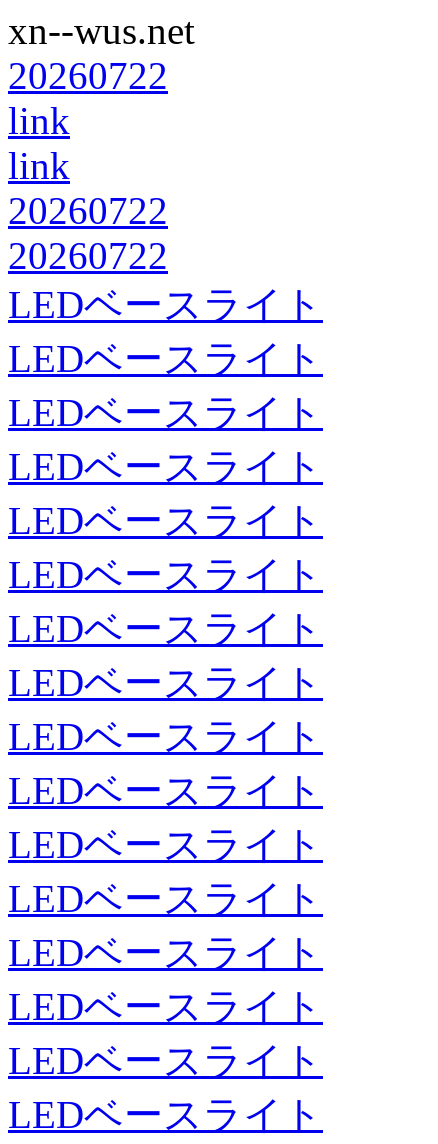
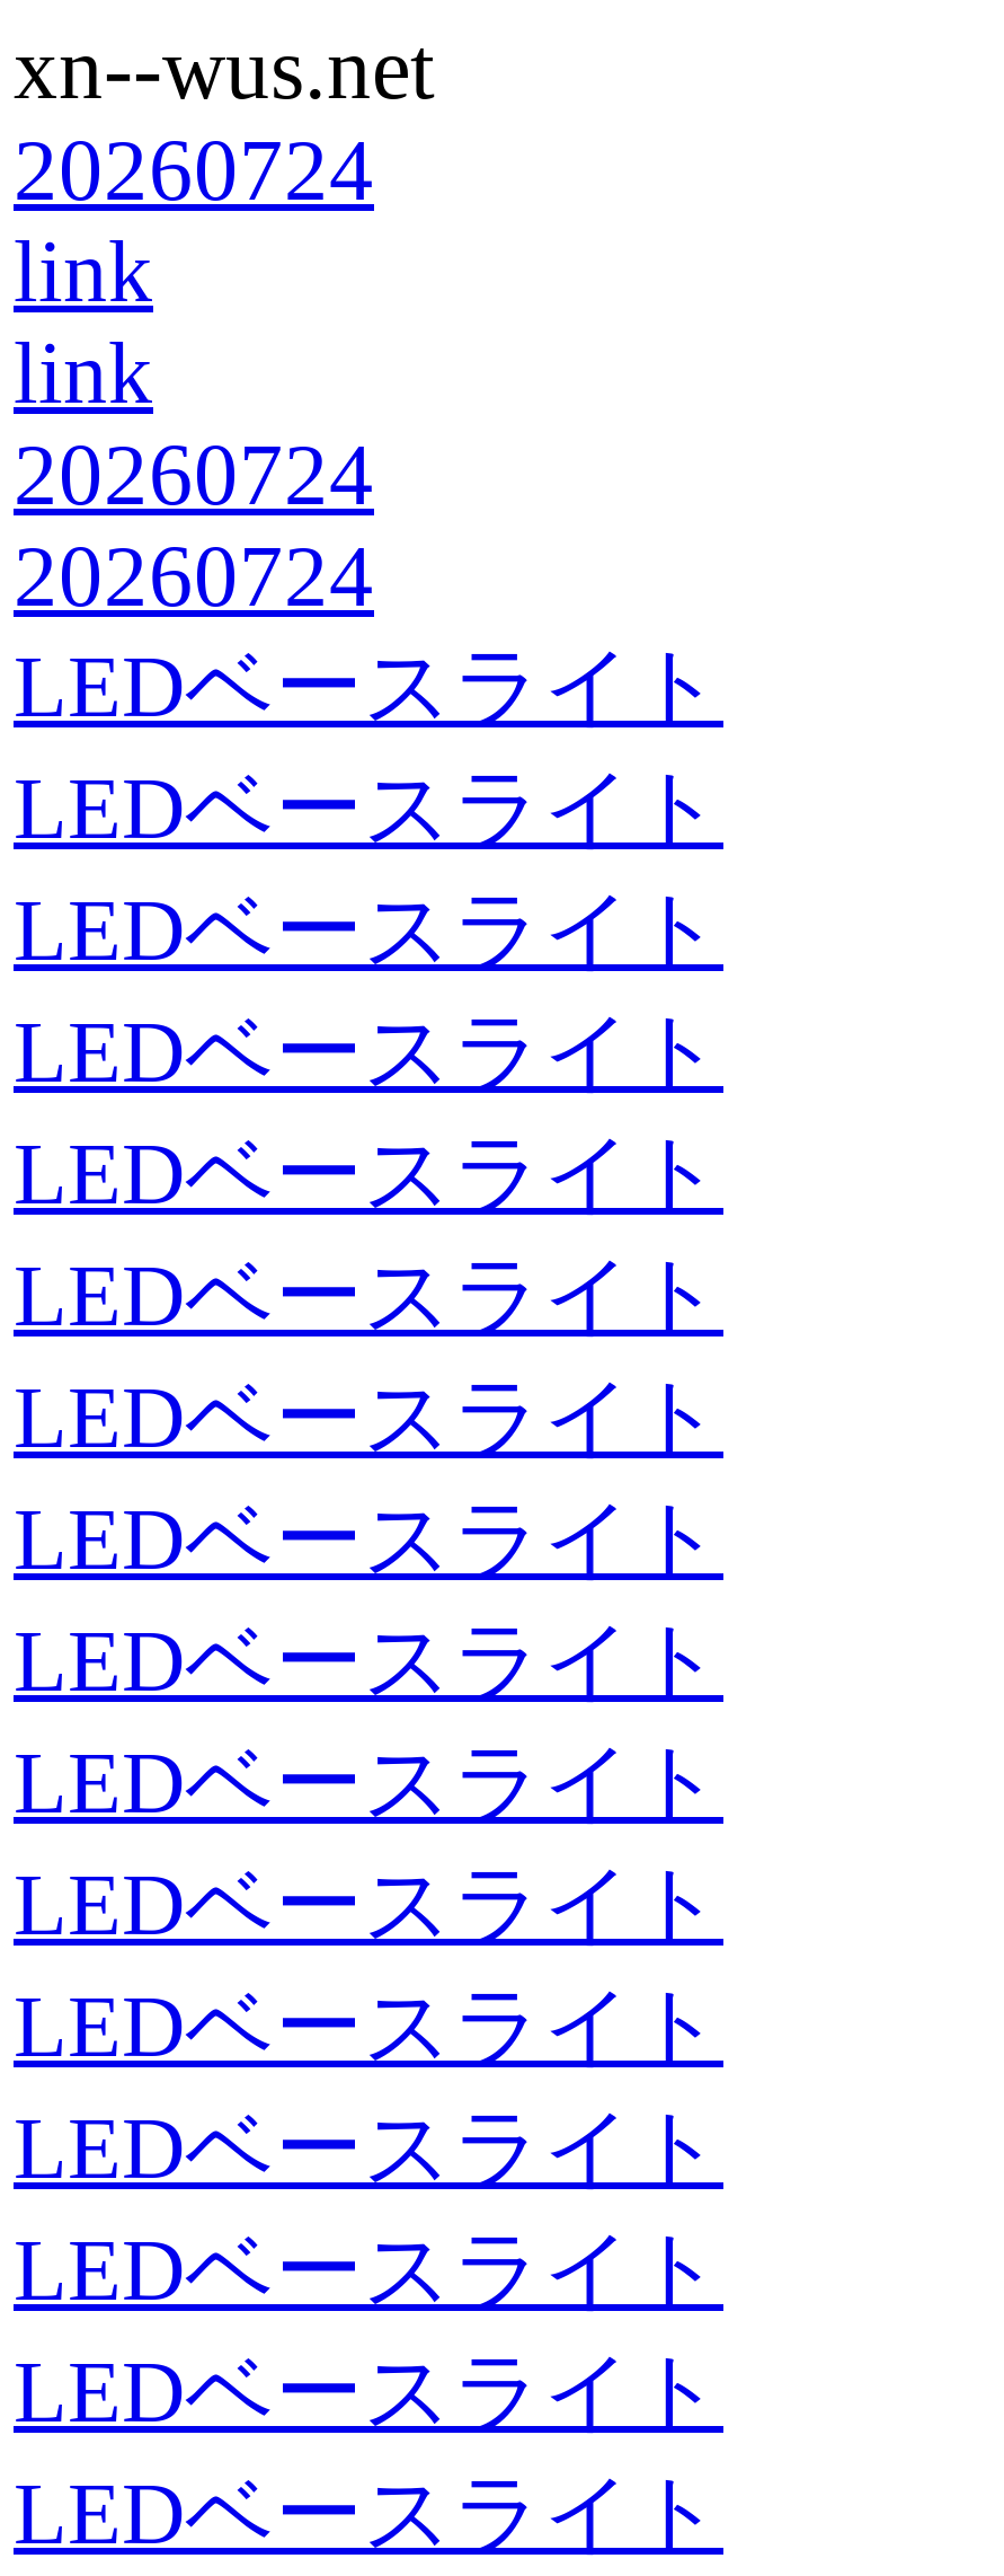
- 20260722
+ 20260724

- 20260722
+ 20260724

- 20260722
+ 20260724
